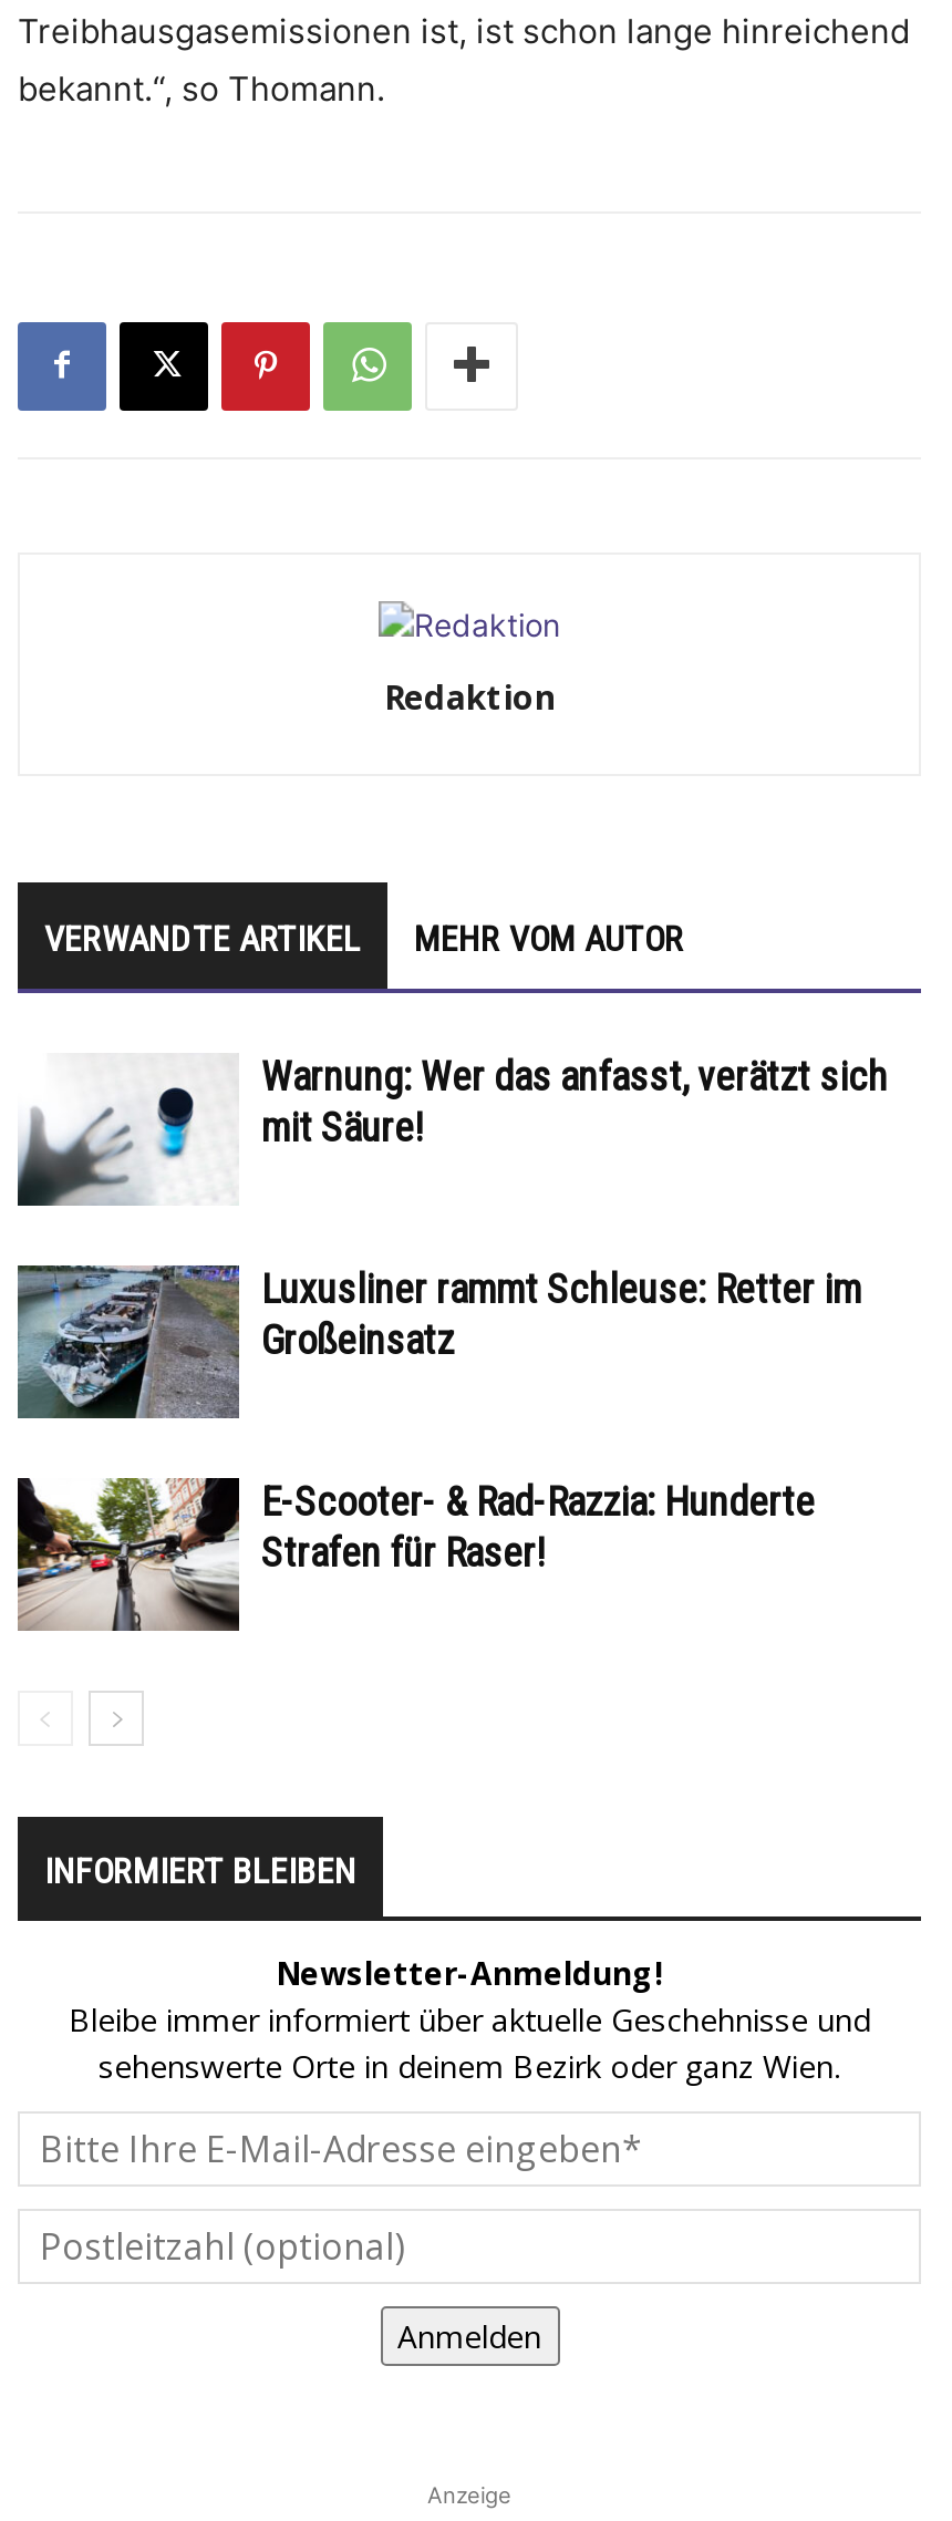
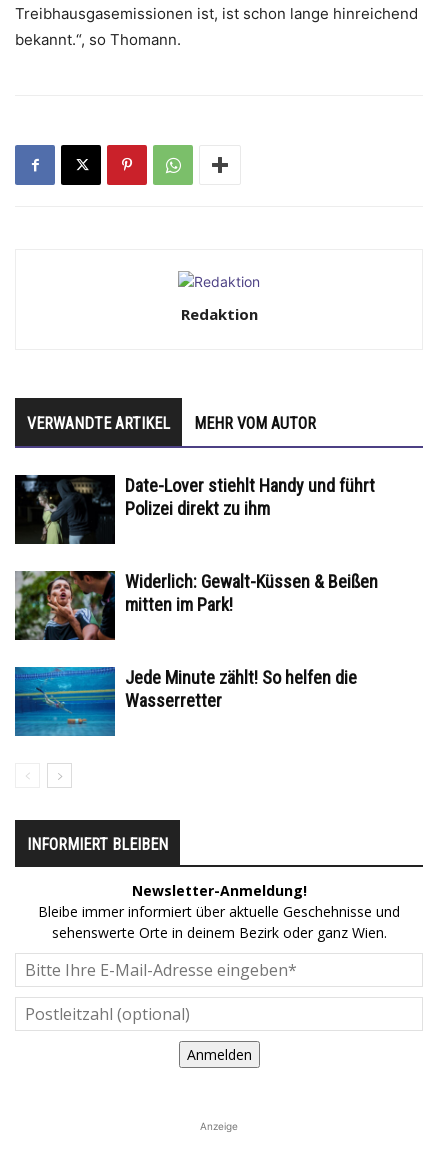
- [image]
- Warnung: Wer das anfasst, verätzt sich
- mit Säure!
+ [image]
+ Date-Lover stiehlt Handy und führt
+ Polizei direkt zu ihm

- [image]
- Luxusliner rammt Schleuse: Retter im
- Großeinsatz
+ [image]
+ Widerlich: Gewalt-Küssen & Beißen
+ mitten im Park!

- [image]
- E-Scooter- & Rad-Razzia: Hunderte
- Strafen für Raser!
+ [image]
+ Jede Minute zählt! So helfen die
+ Wasserretter
